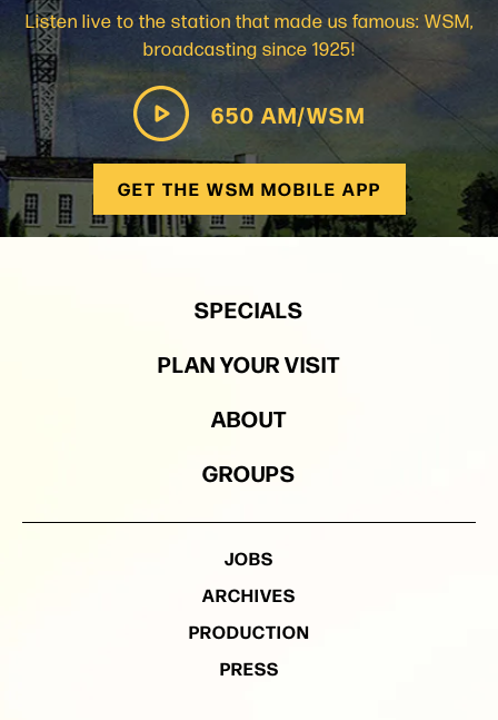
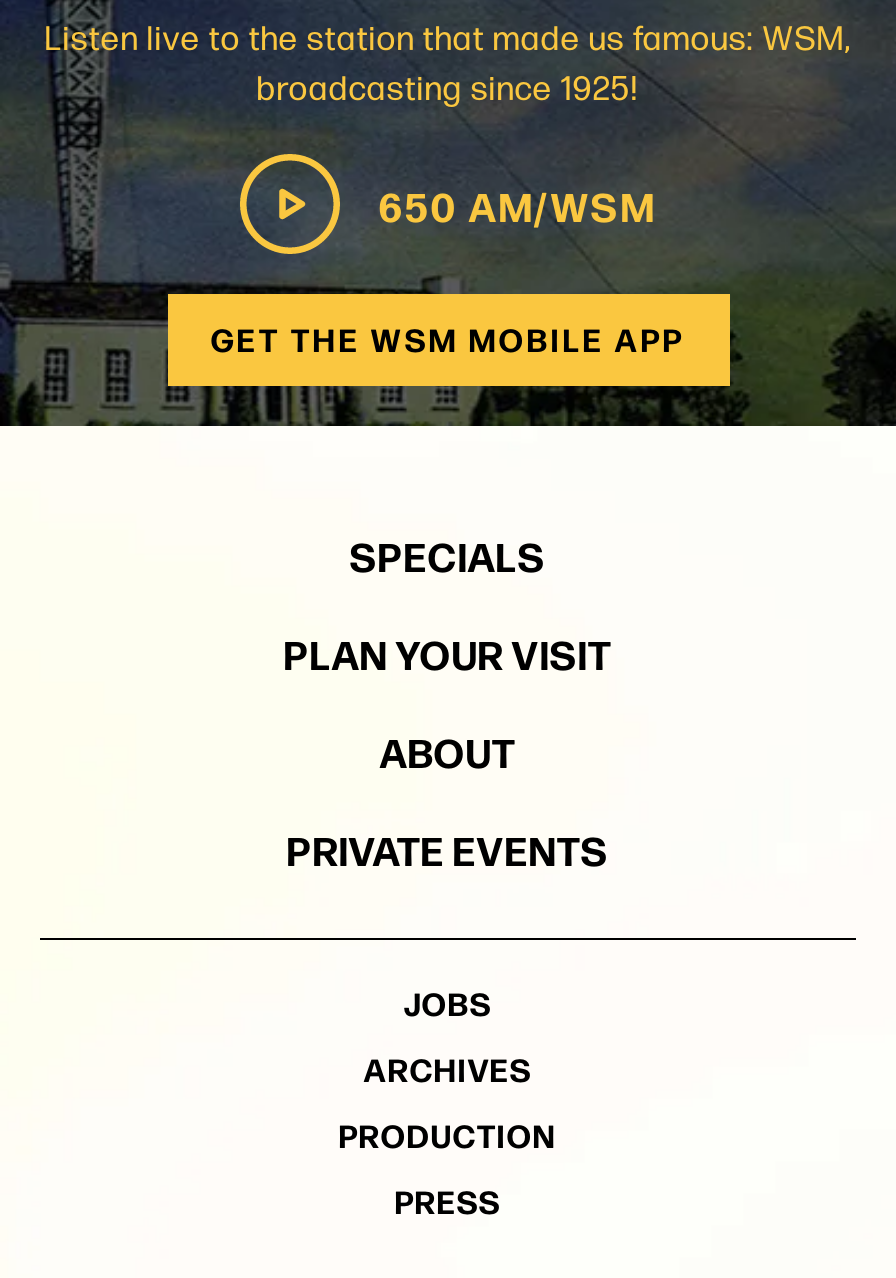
- GROUPS
+ PRIVATE EVENTS
